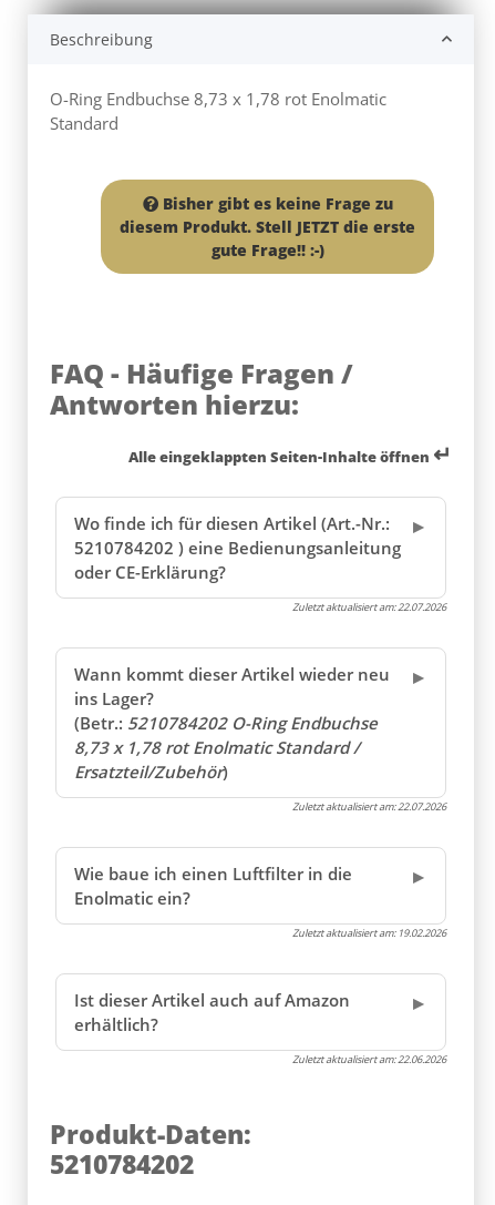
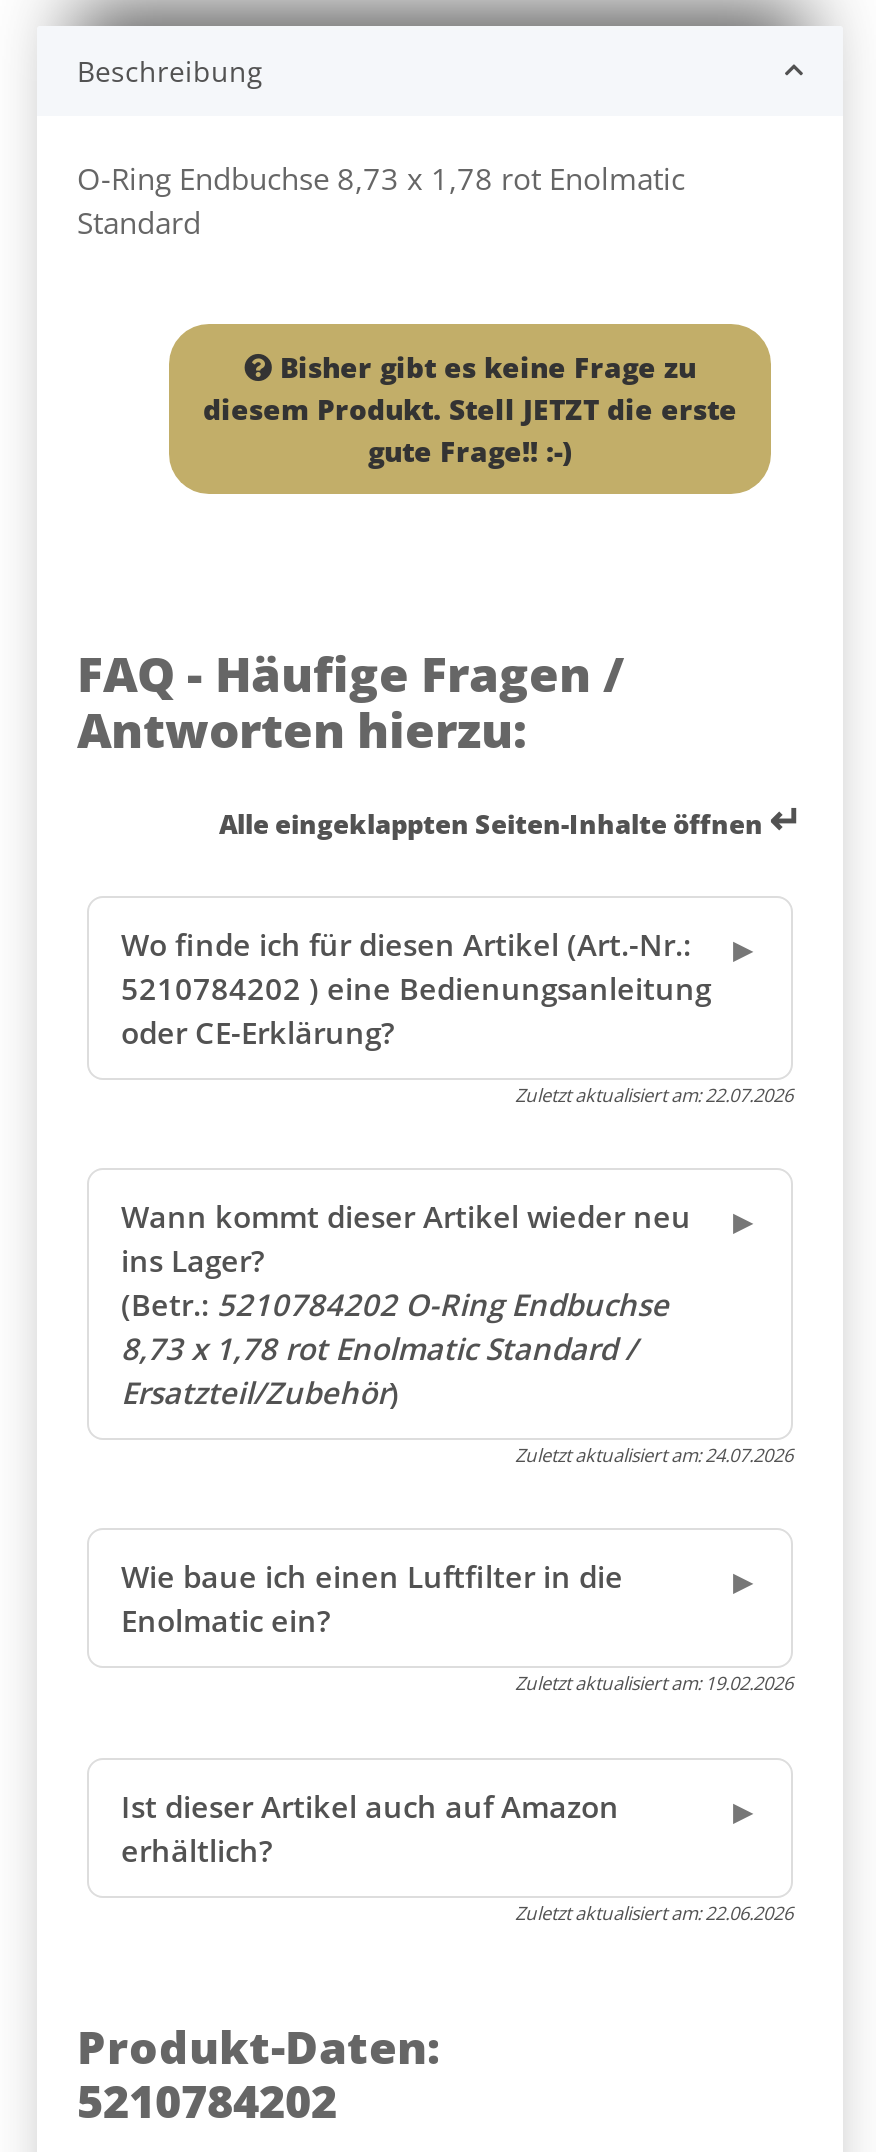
- Zuletzt aktualisiert am:22.07.2026
+ Zuletzt aktualisiert am:24.07.2026
